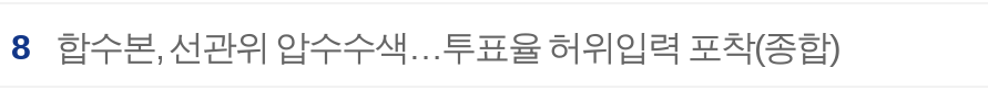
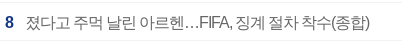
- 합수본, 선관위 압수수색…투표율 허위입력 포착(종합)
+ 졌다고 주먹 날린 아르헨…FIFA, 징계 절차 착수(종합)
